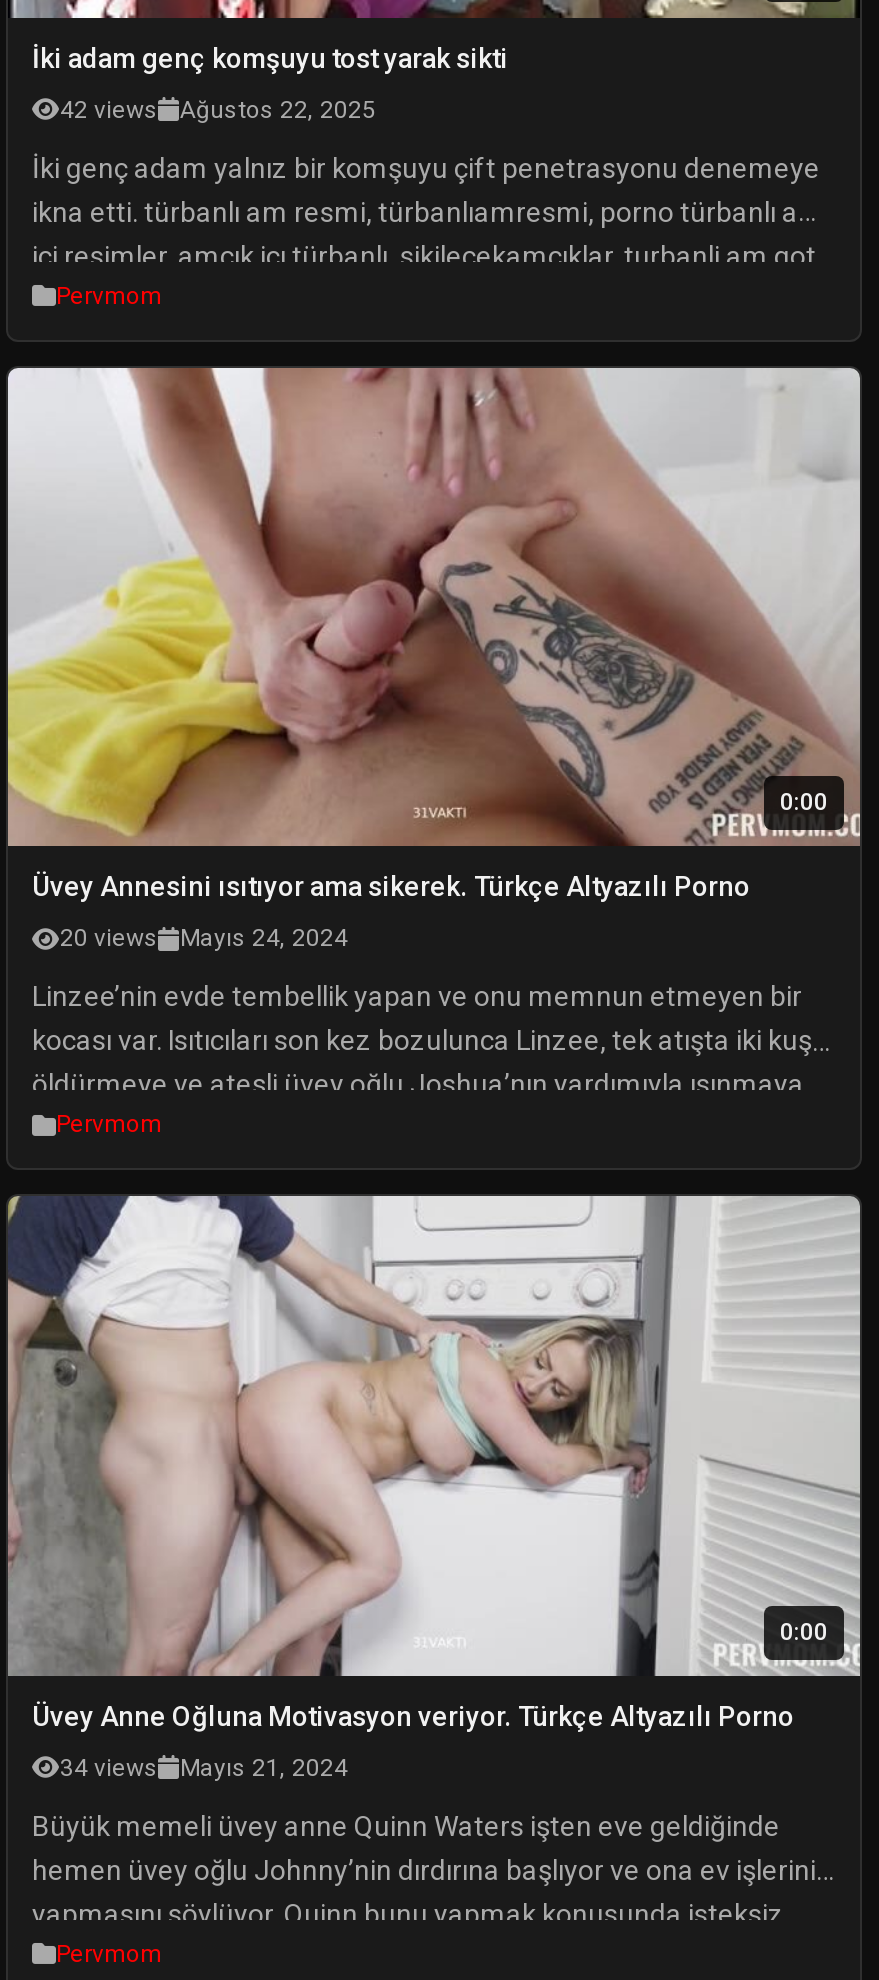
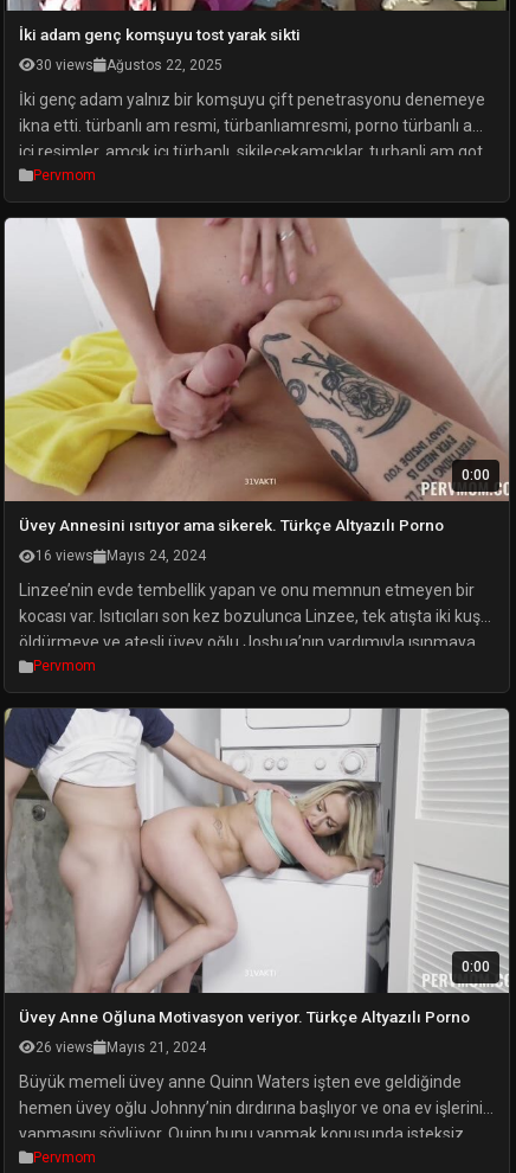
- 42 views Ağustos 22, 2025
+ 30 views Ağustos 22, 2025

- 20 views Mayıs 24, 2024
+ 16 views Mayıs 24, 2024

- 34 views Mayıs 21, 2024
+ 26 views Mayıs 21, 2024
